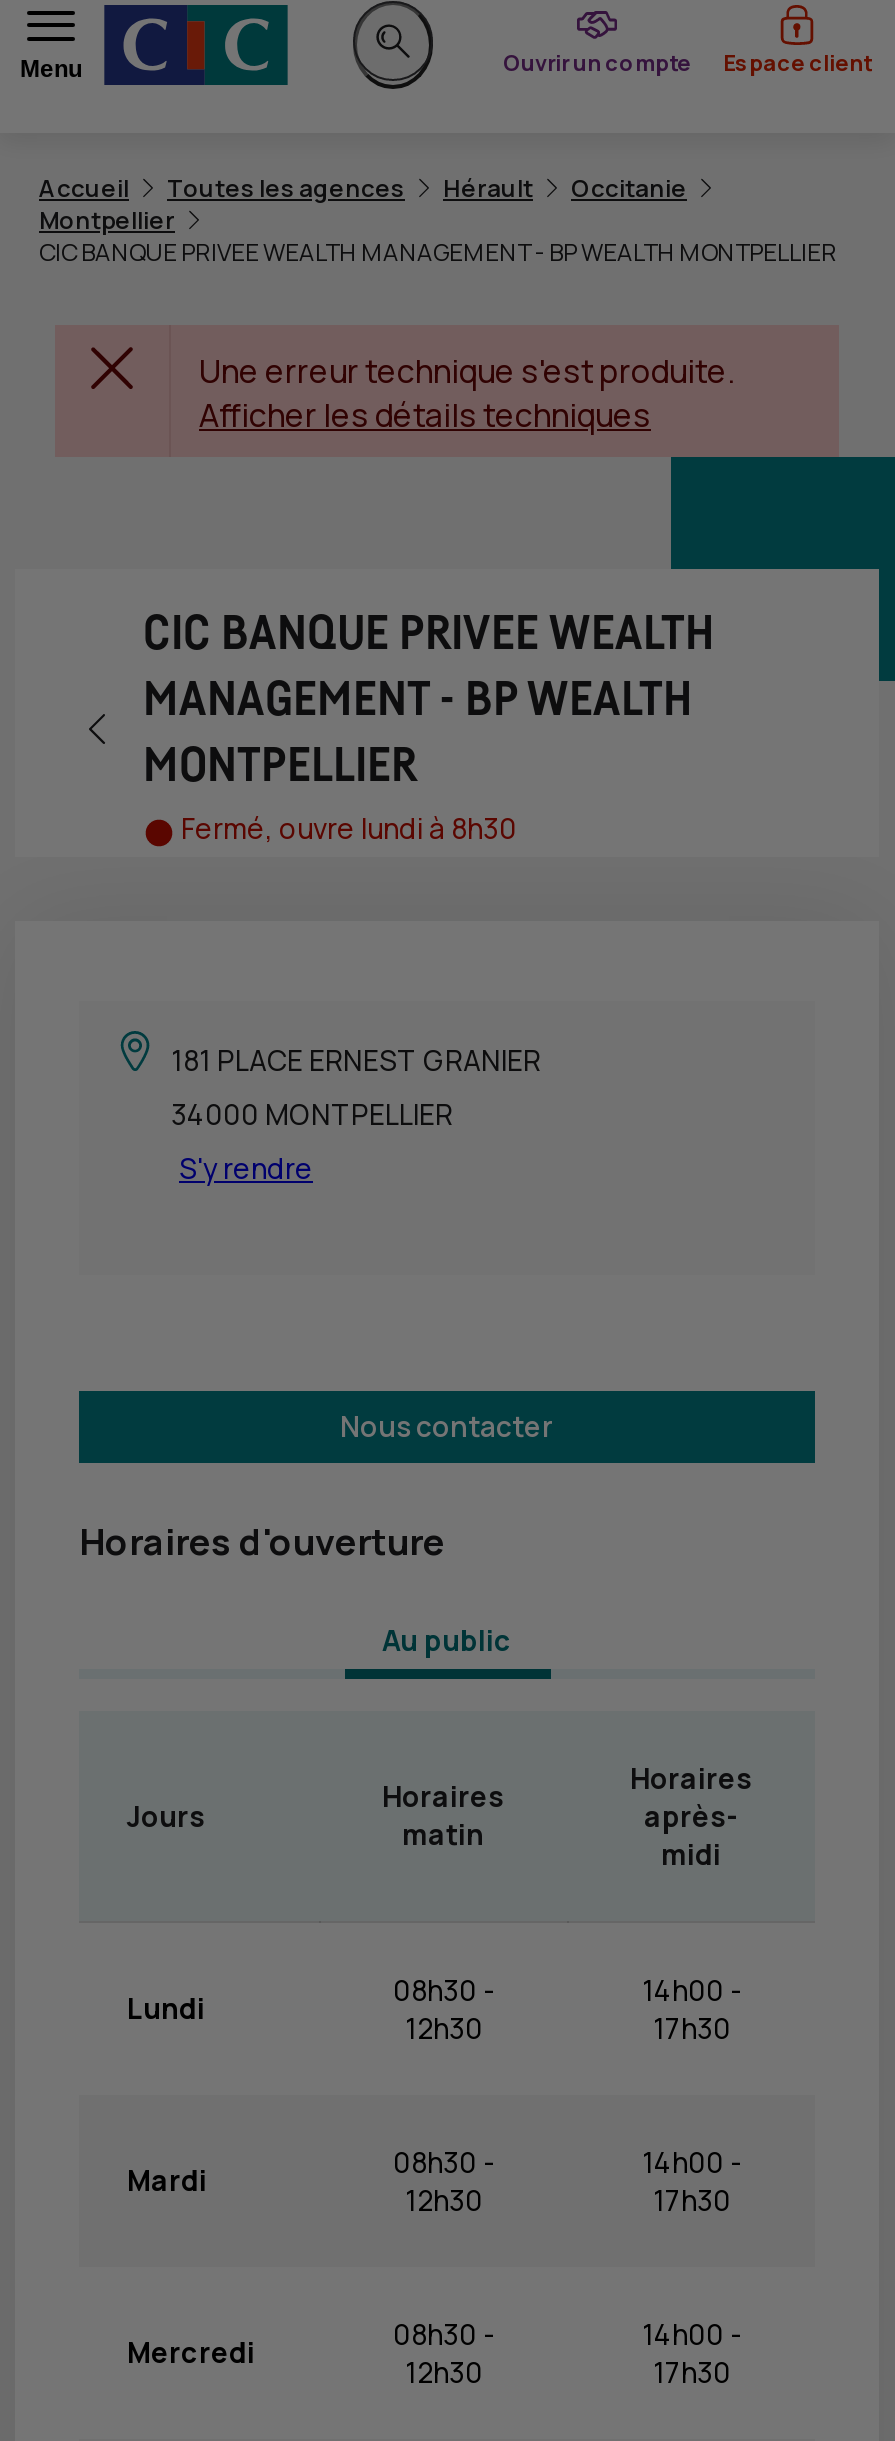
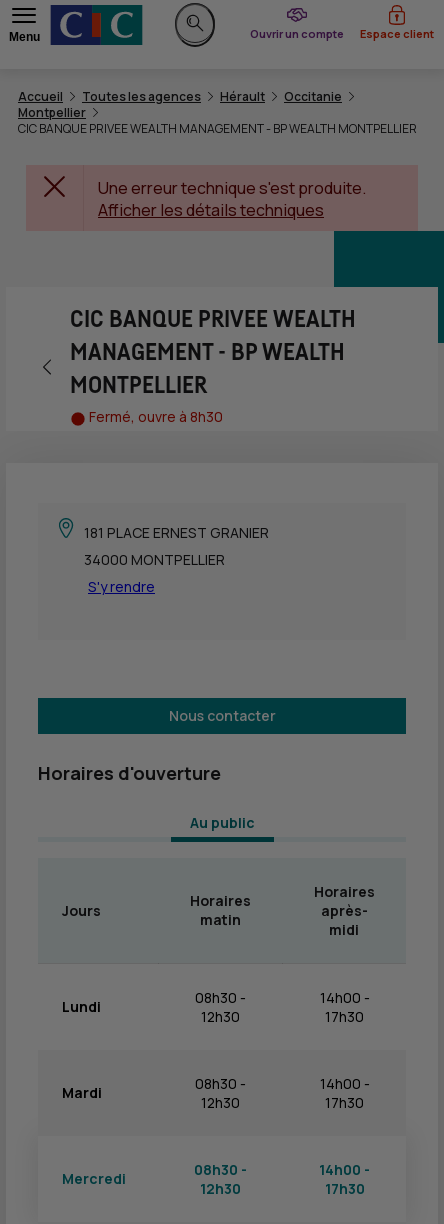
- Fermé, ouvre lundi à 8h30
+ Fermé, ouvre à 8h30
